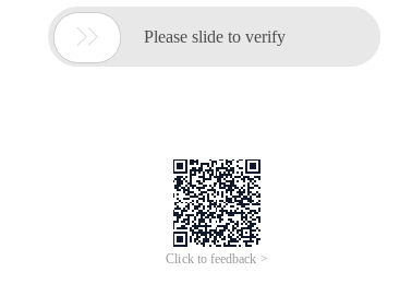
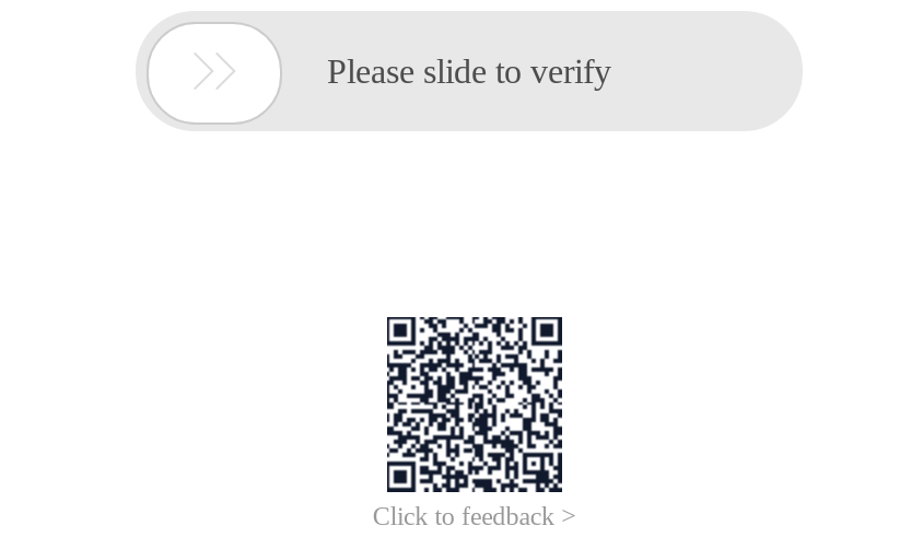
- [image]
+ [image]
